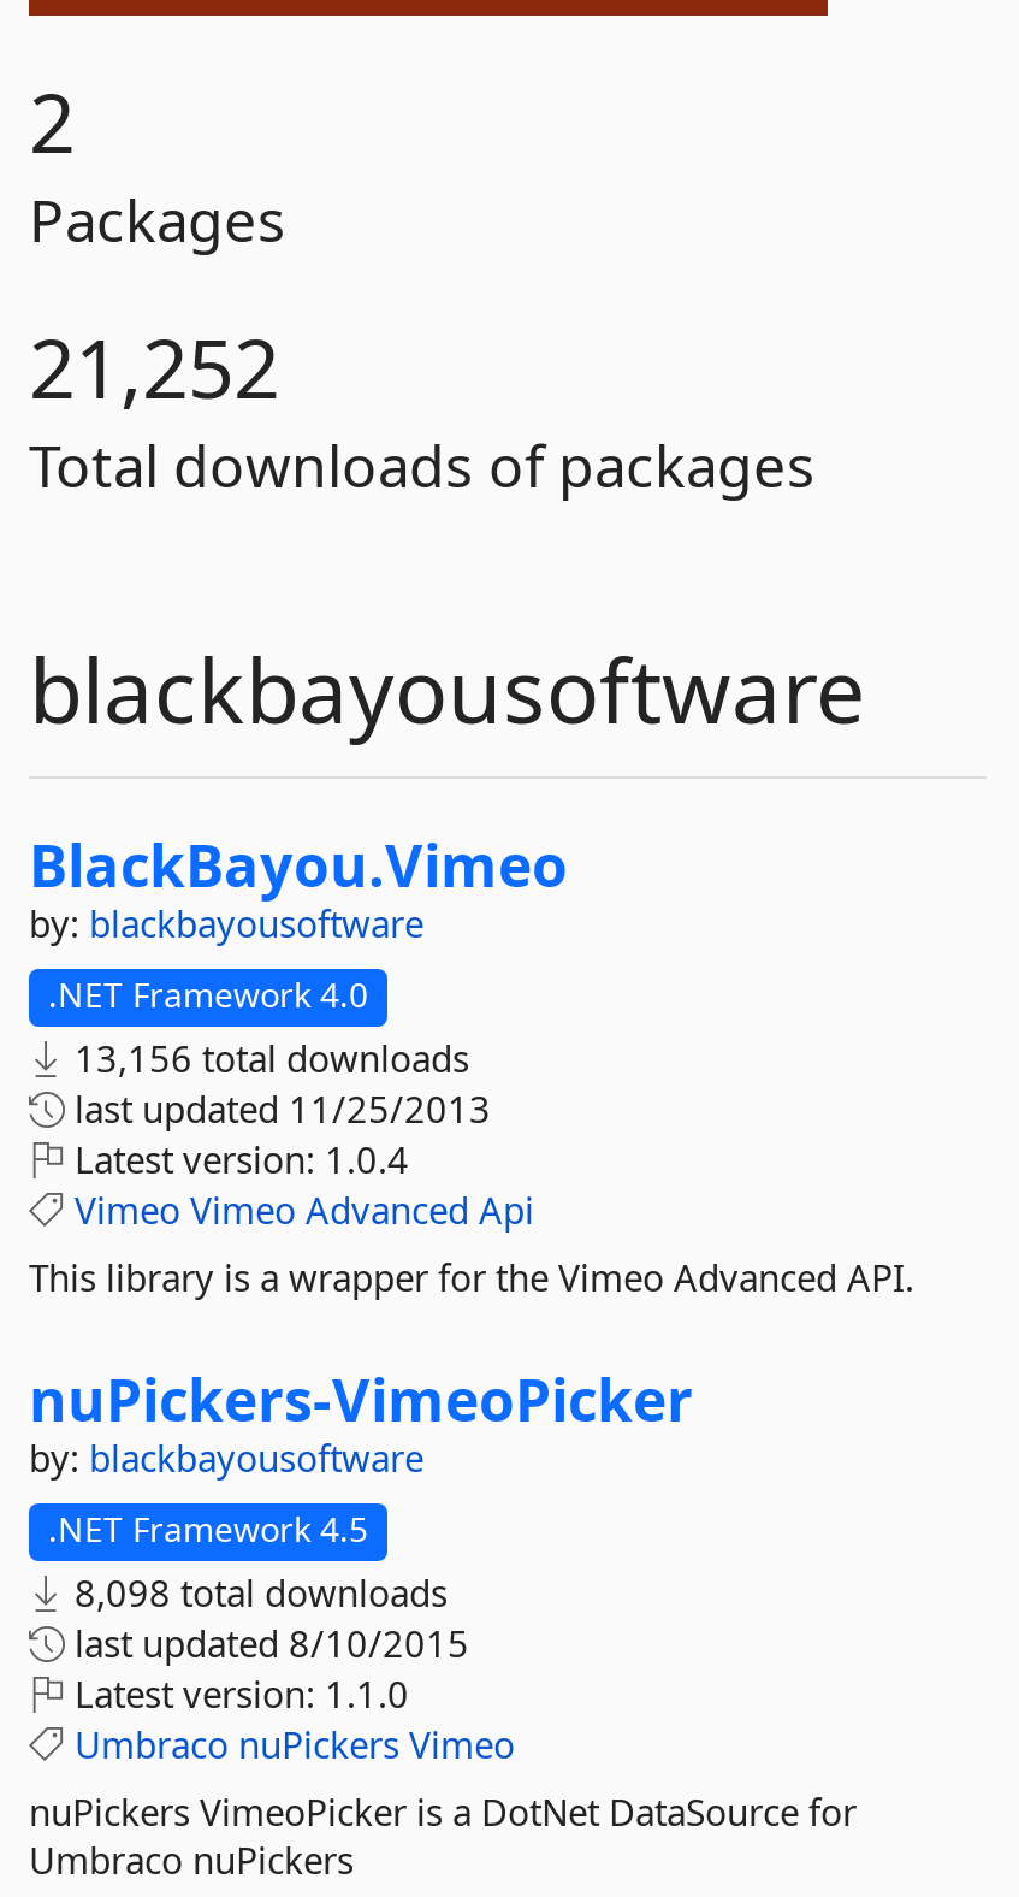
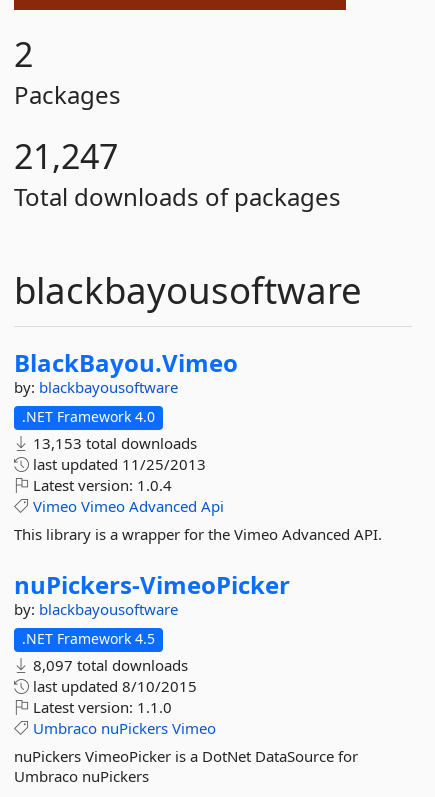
- 21,252
+ 21,247

- 13,156 total downloads
+ 13,153 total downloads

- 8,098 total downloads
+ 8,097 total downloads
